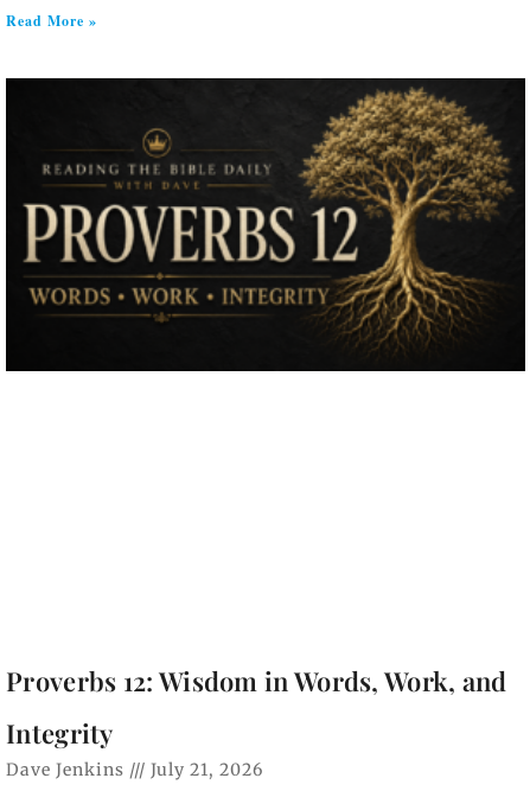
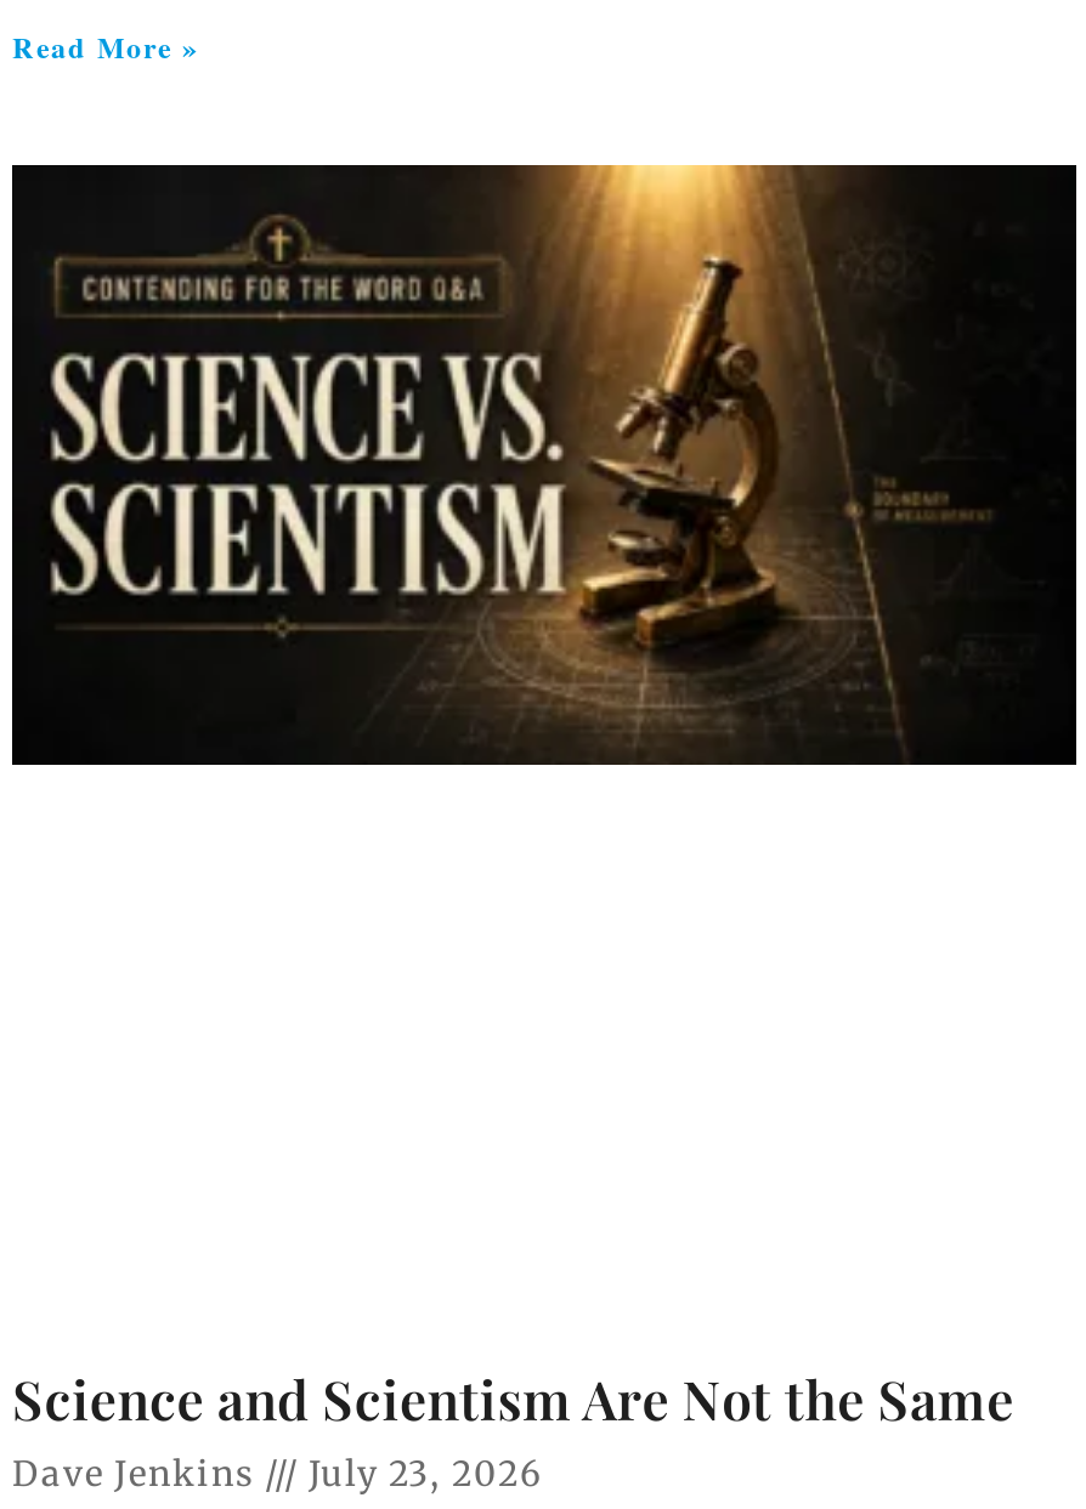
- [image]
+ [image]

- Proverbs 12: Wisdom in Words, Work, and
- Integrity
+ Science and Scientism Are Not the Same

- Dave Jenkins July 21, 2026
+ Dave Jenkins July 23, 2026
